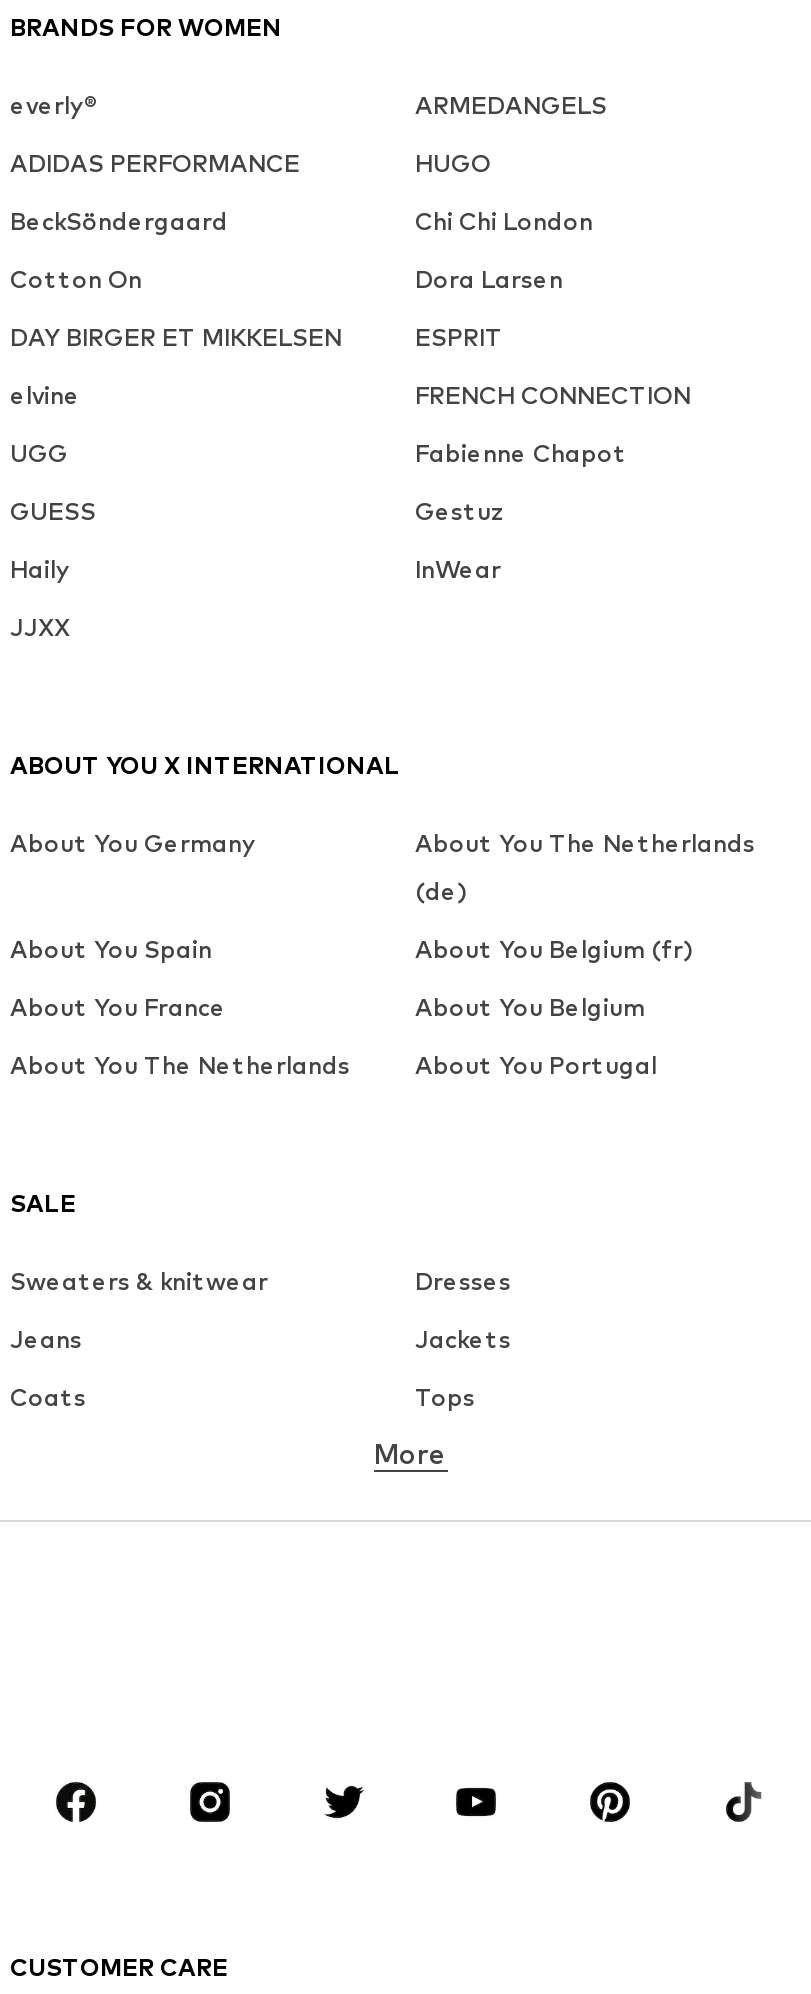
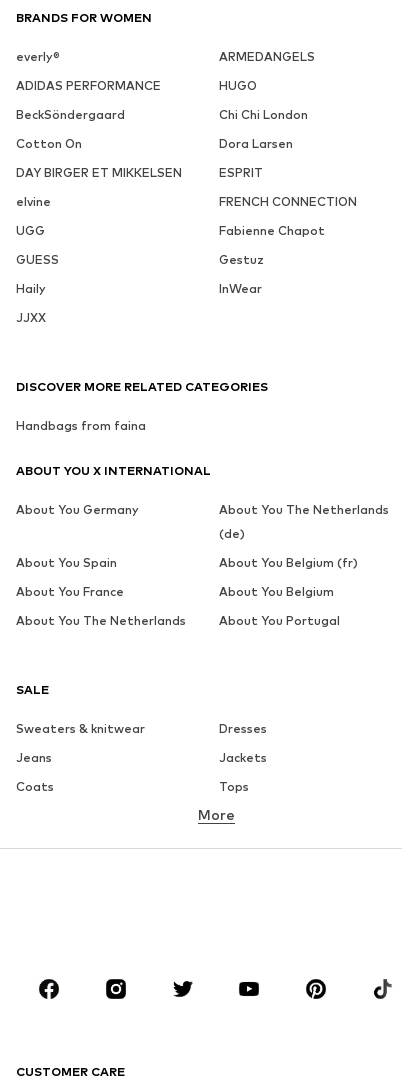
+ DISCOVER MORE RELATED CATEGORIES
+ Handbags from faina
